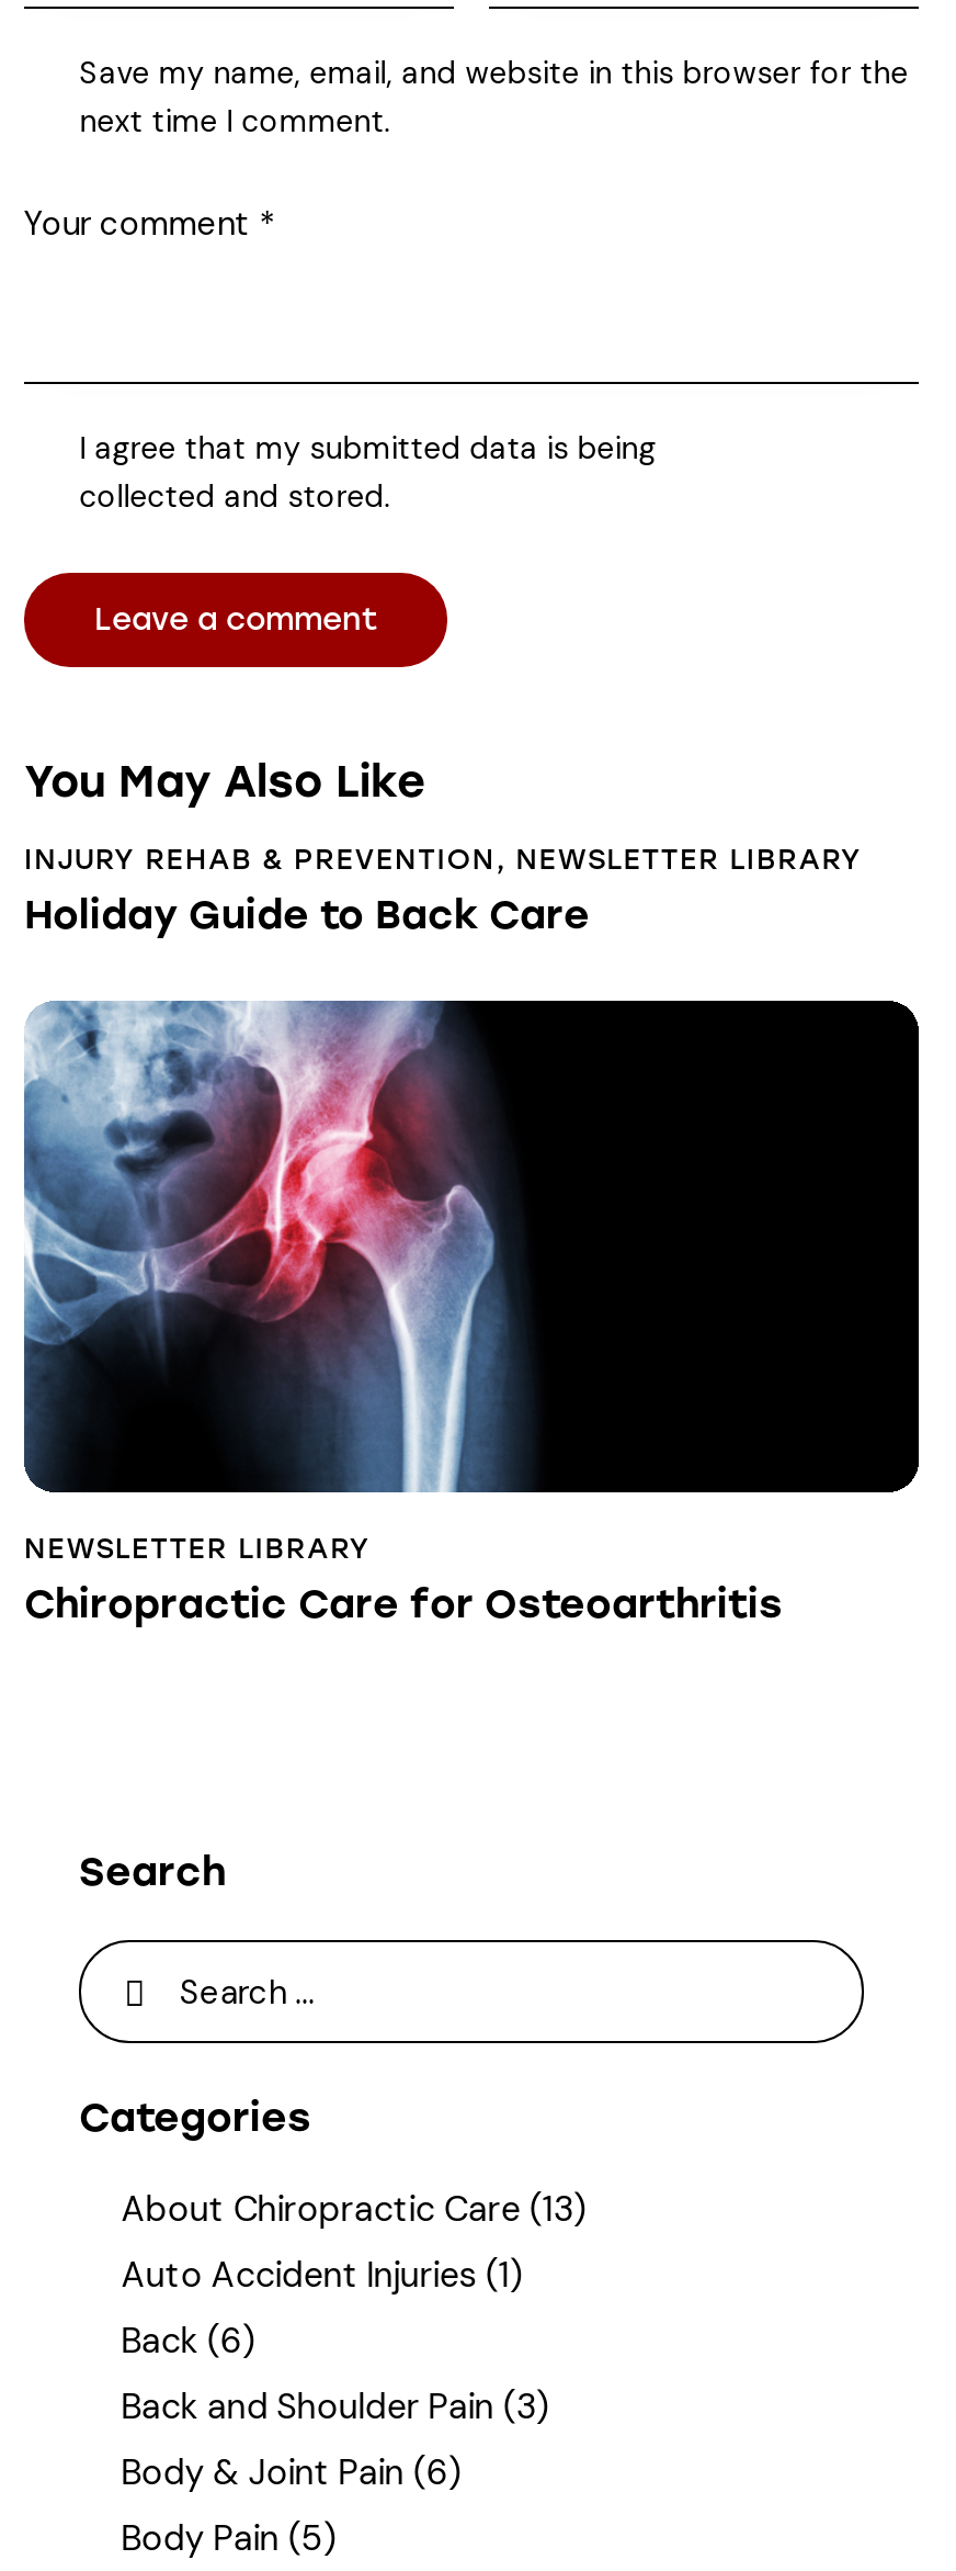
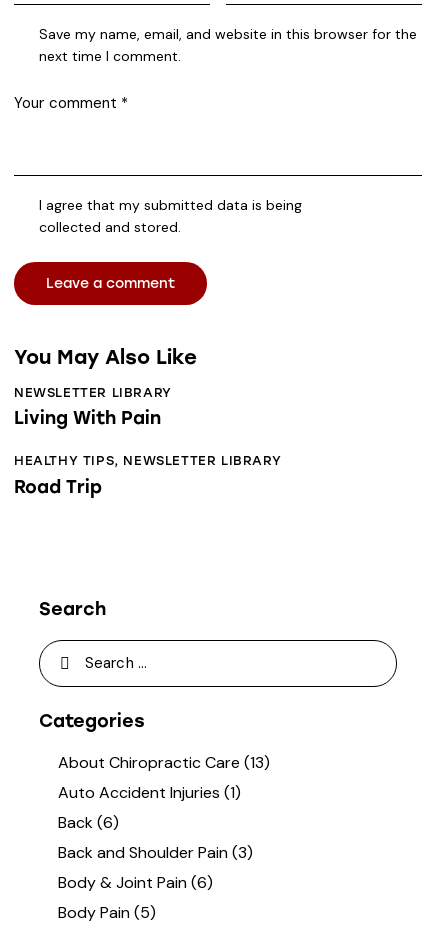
- INJURY REHAB & PREVENTION, NEWSLETTER LIBRARY
- Holiday Guide to Back Care

- [image]

moved up: NEWSLETTER LIBRARY

- Chiropractic Care for Osteoarthritis
+ Living With Pain
+ HEALTHY TIPS, NEWSLETTER LIBRARY
+ Road Trip
